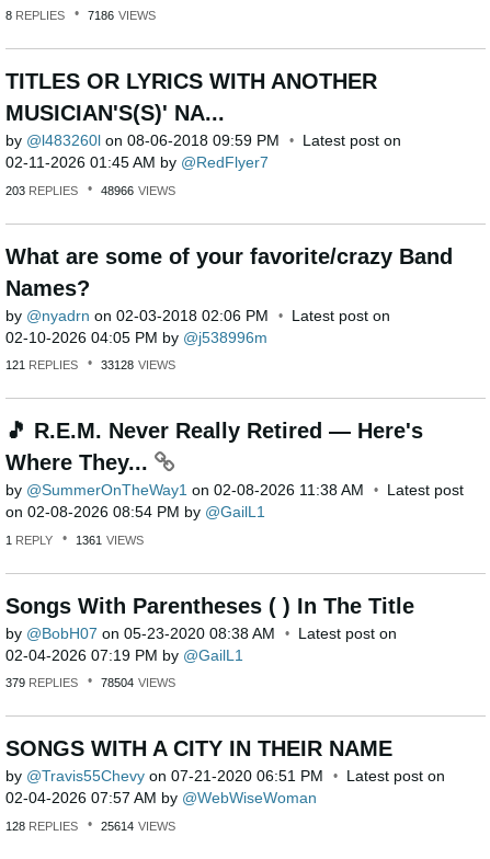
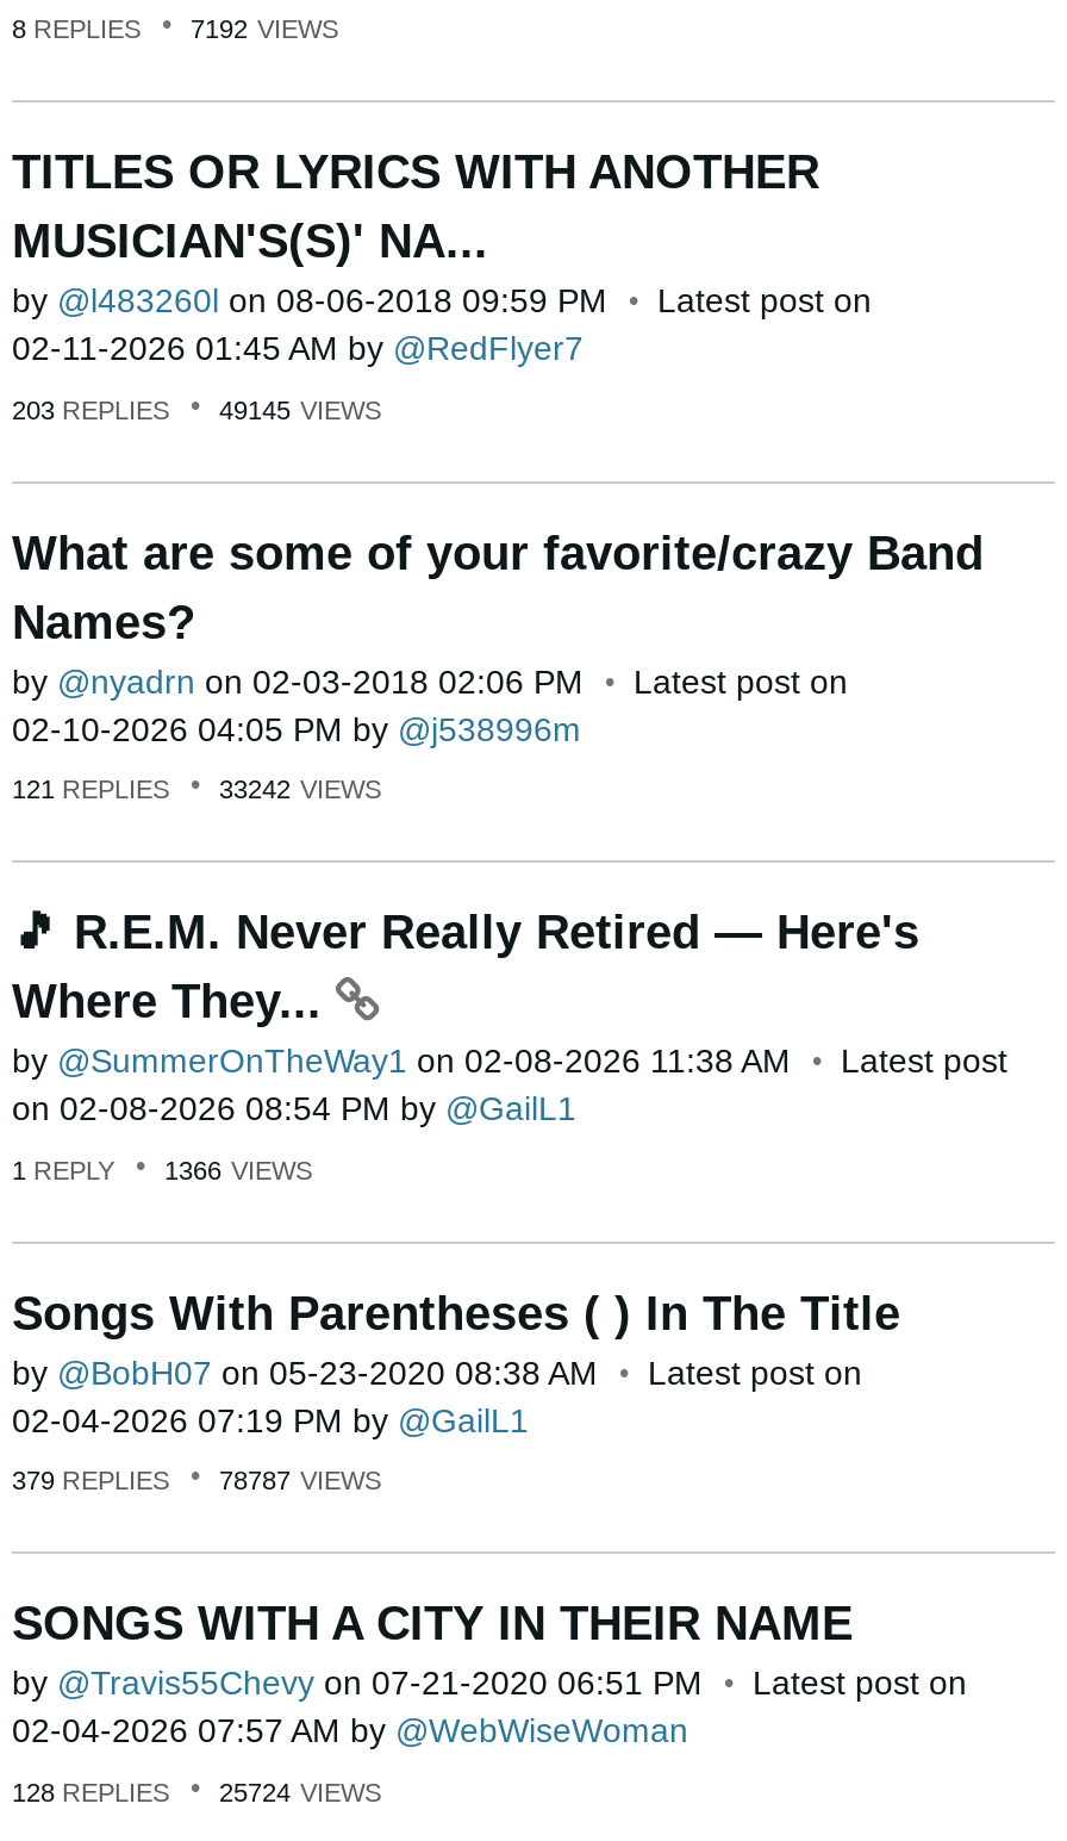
- 8 REPLIES 7186 VIEWS
+ 8 REPLIES 7192 VIEWS

- 203 REPLIES 48966 VIEWS
+ 203 REPLIES 49145 VIEWS

- 121 REPLIES 33128 VIEWS
+ 121 REPLIES 33242 VIEWS

- 1 REPLY 1361 VIEWS
+ 1 REPLY 1366 VIEWS

- 379 REPLIES 78504 VIEWS
+ 379 REPLIES 78787 VIEWS

- 128 REPLIES 25614 VIEWS
+ 128 REPLIES 25724 VIEWS
